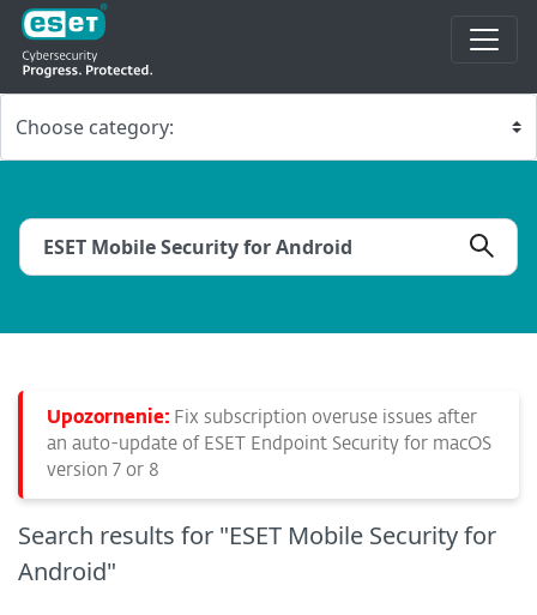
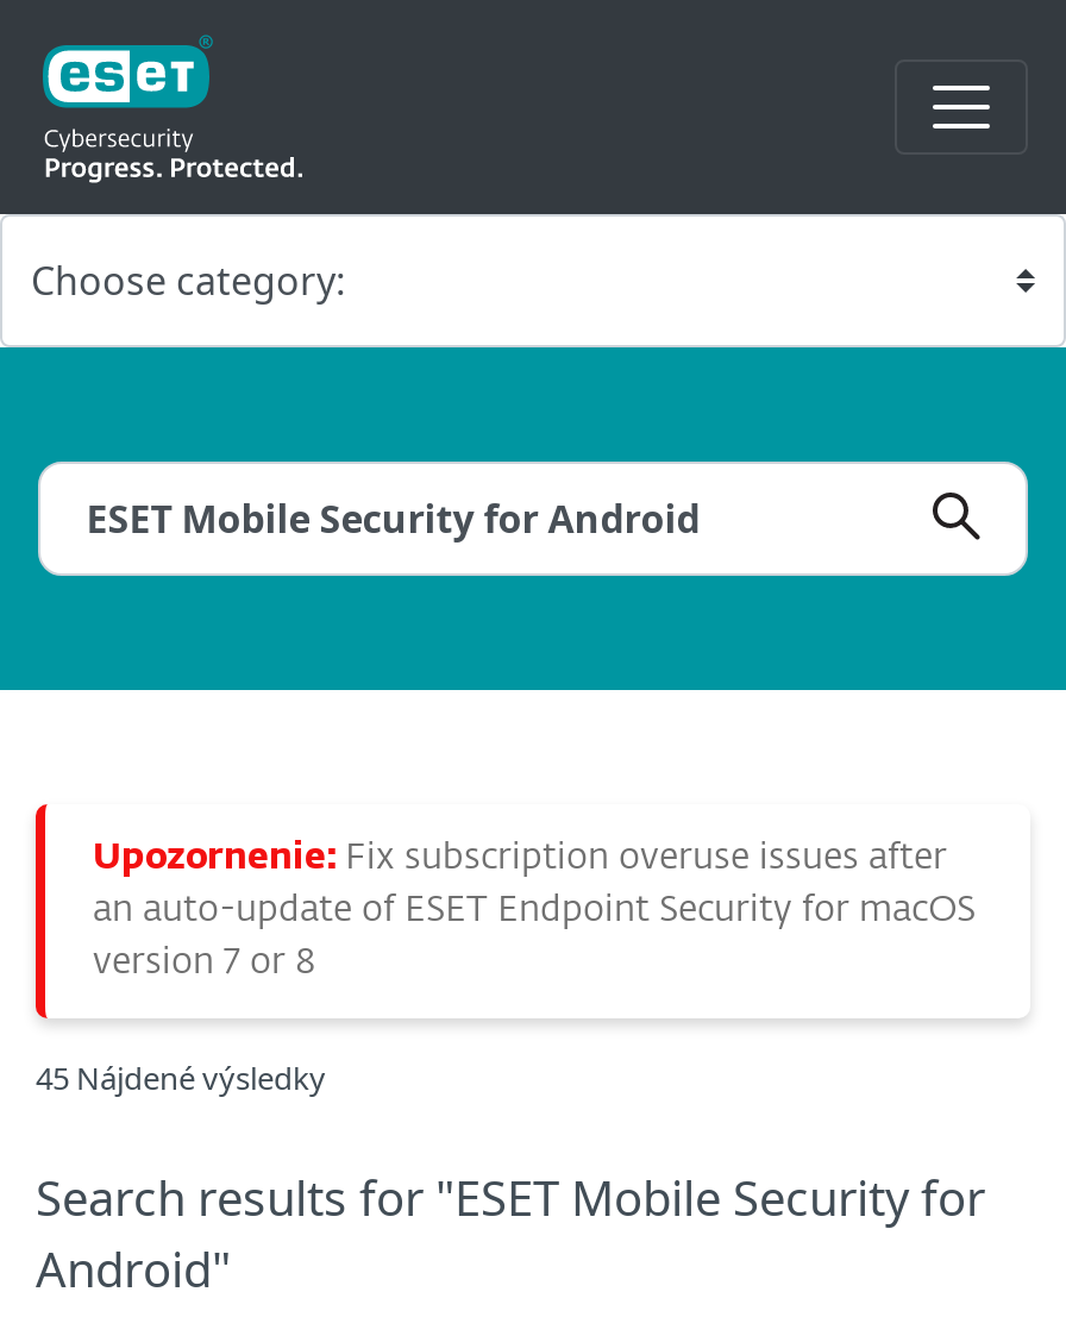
+ 45 Nájdené výsledky
